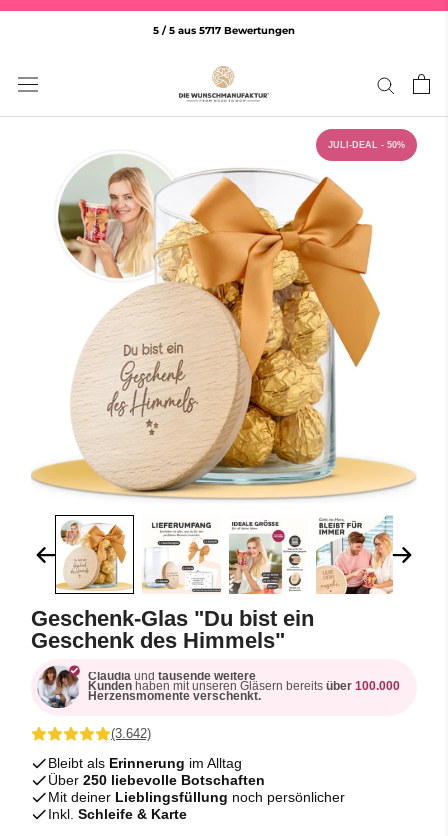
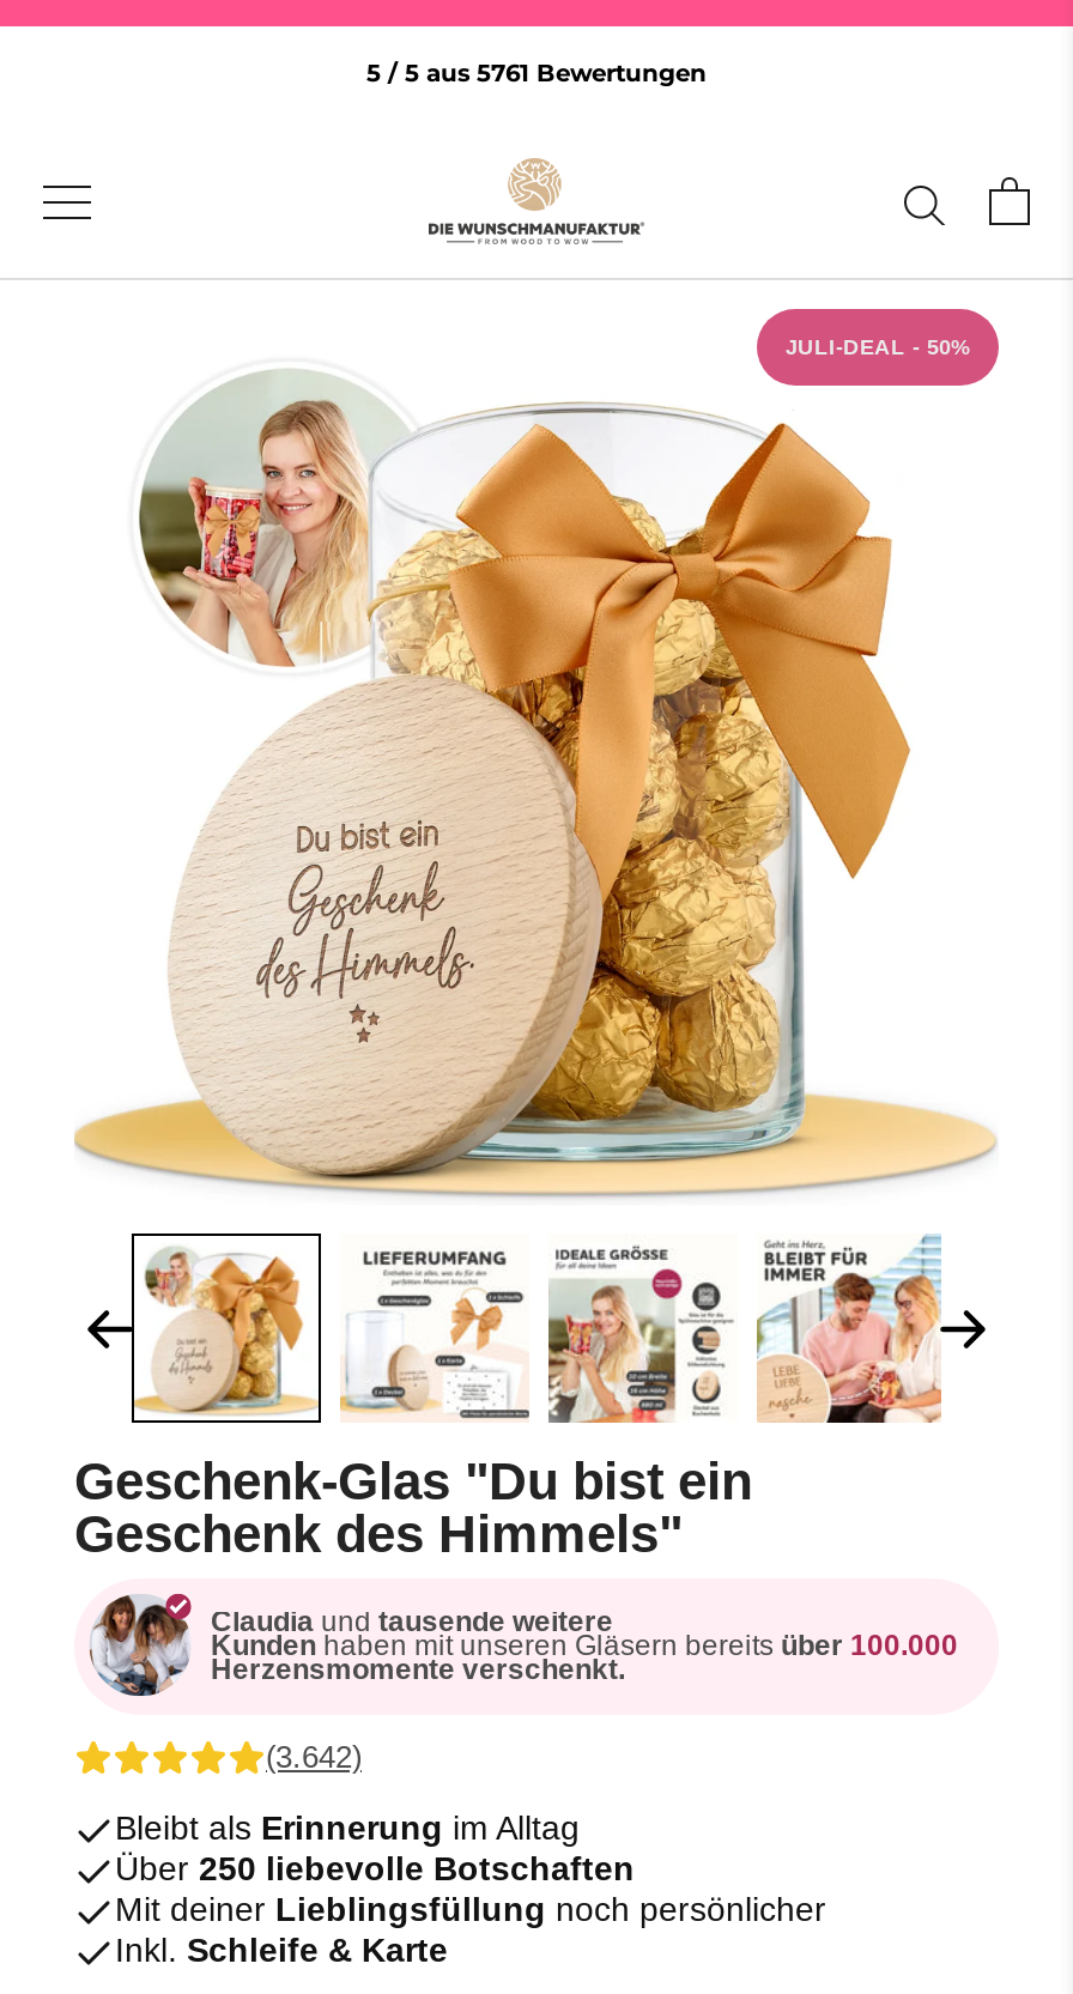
- 5 / 5 aus 5717 Bewertungen
+ 5 / 5 aus 5761 Bewertungen
